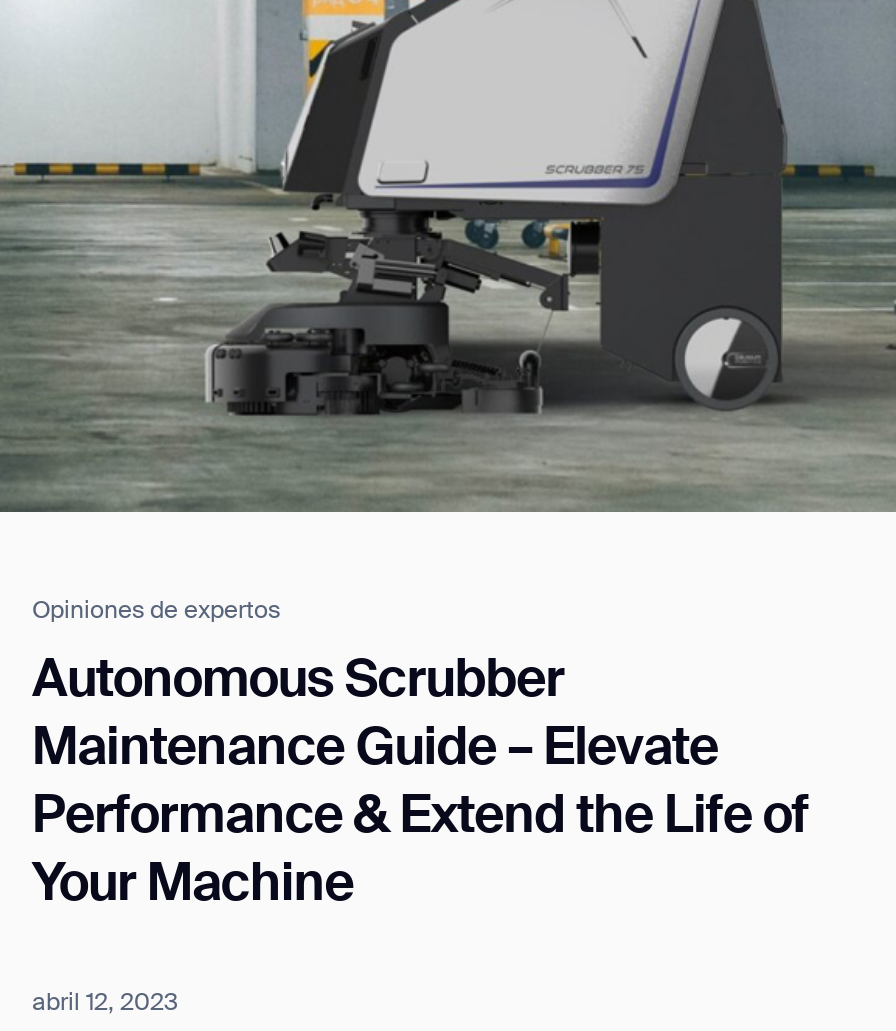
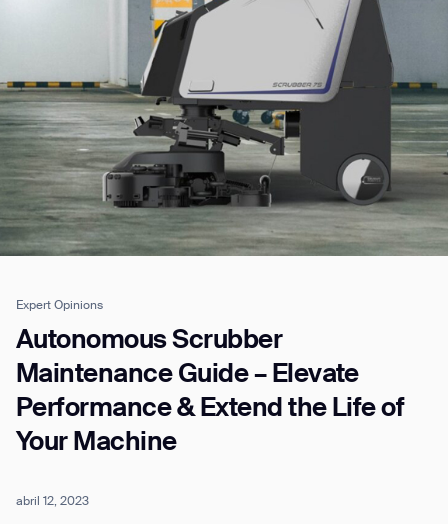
- Opiniones de expertos
+ Expert Opinions
